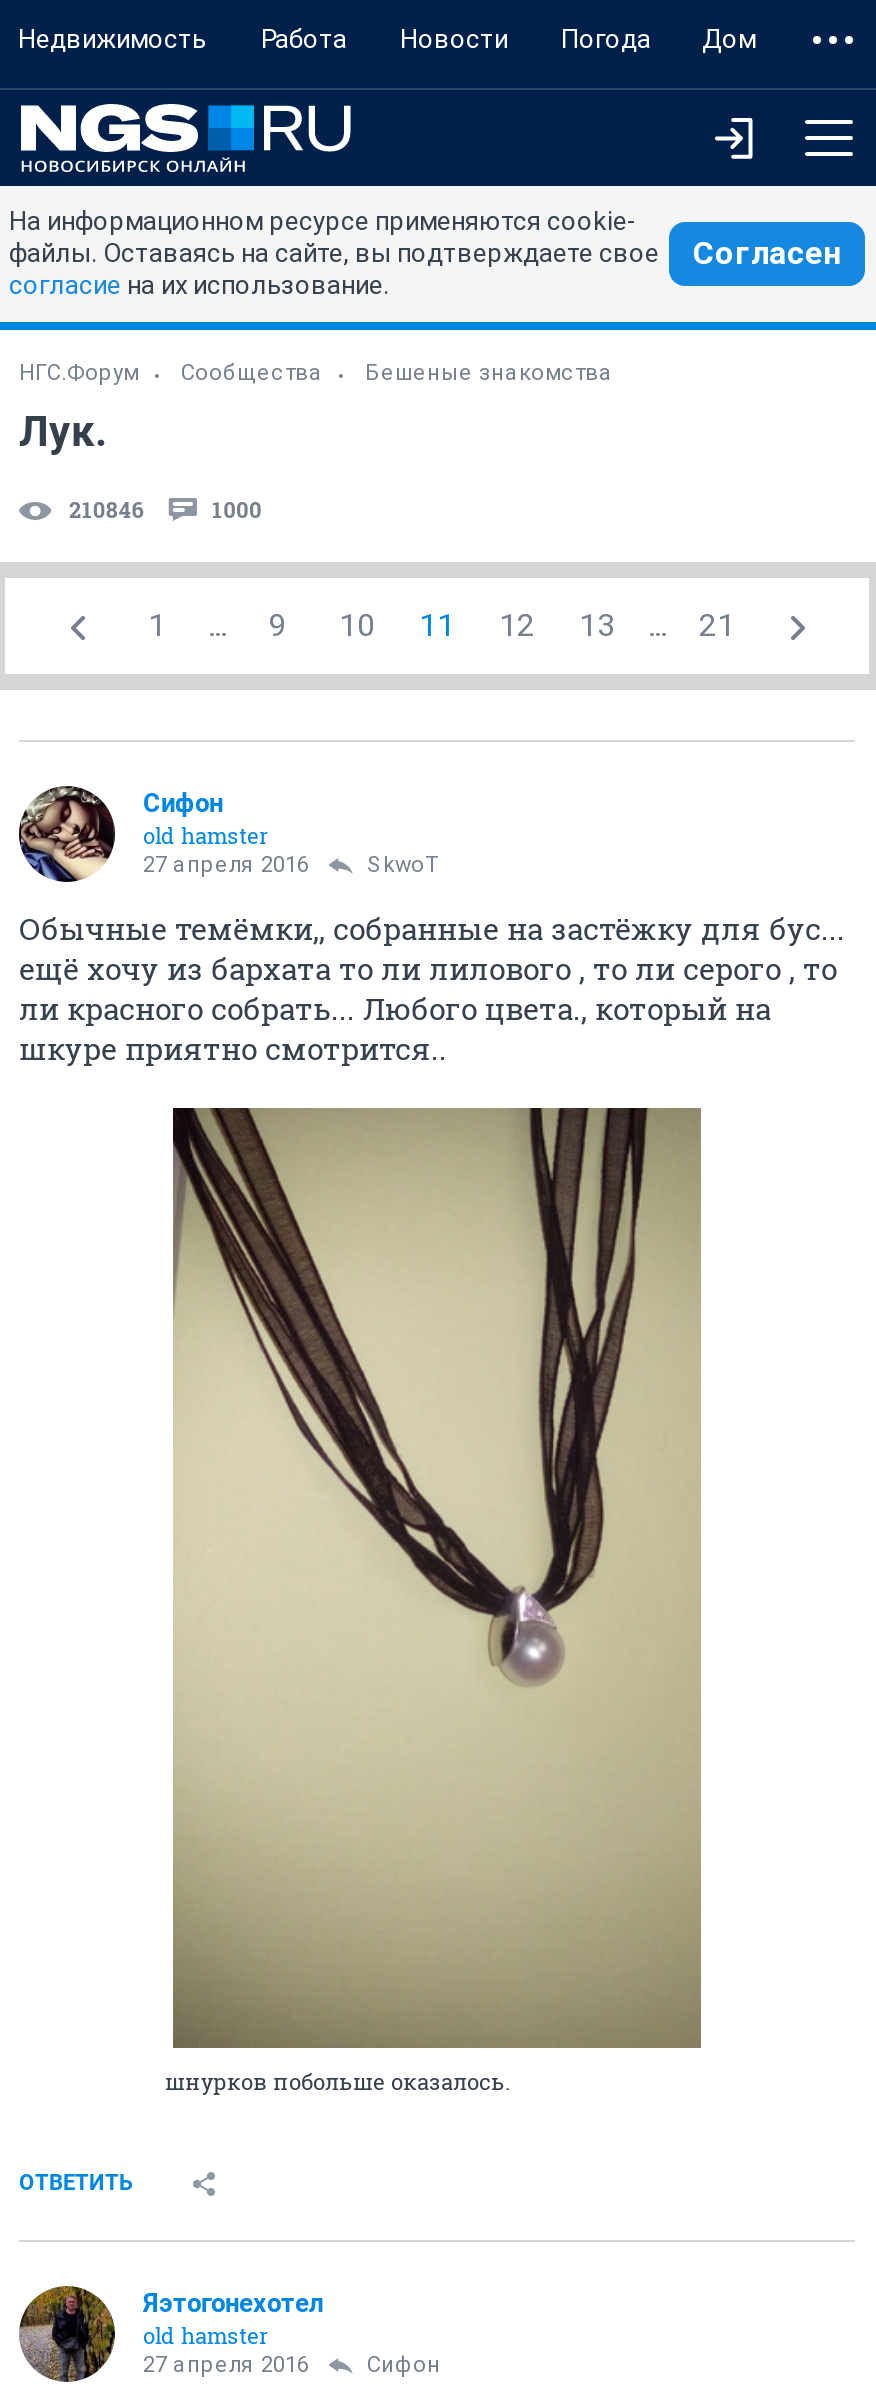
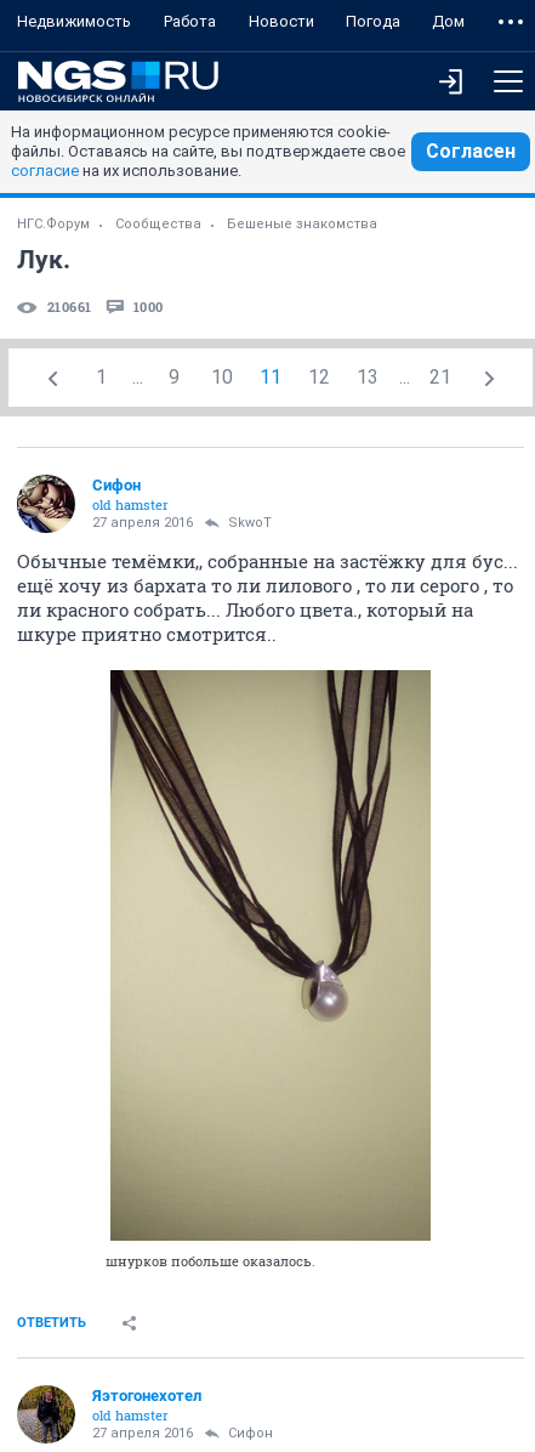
- 210846
+ 210661
